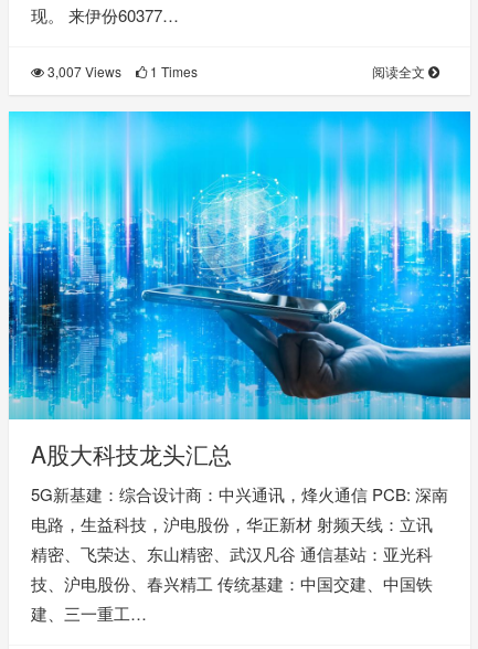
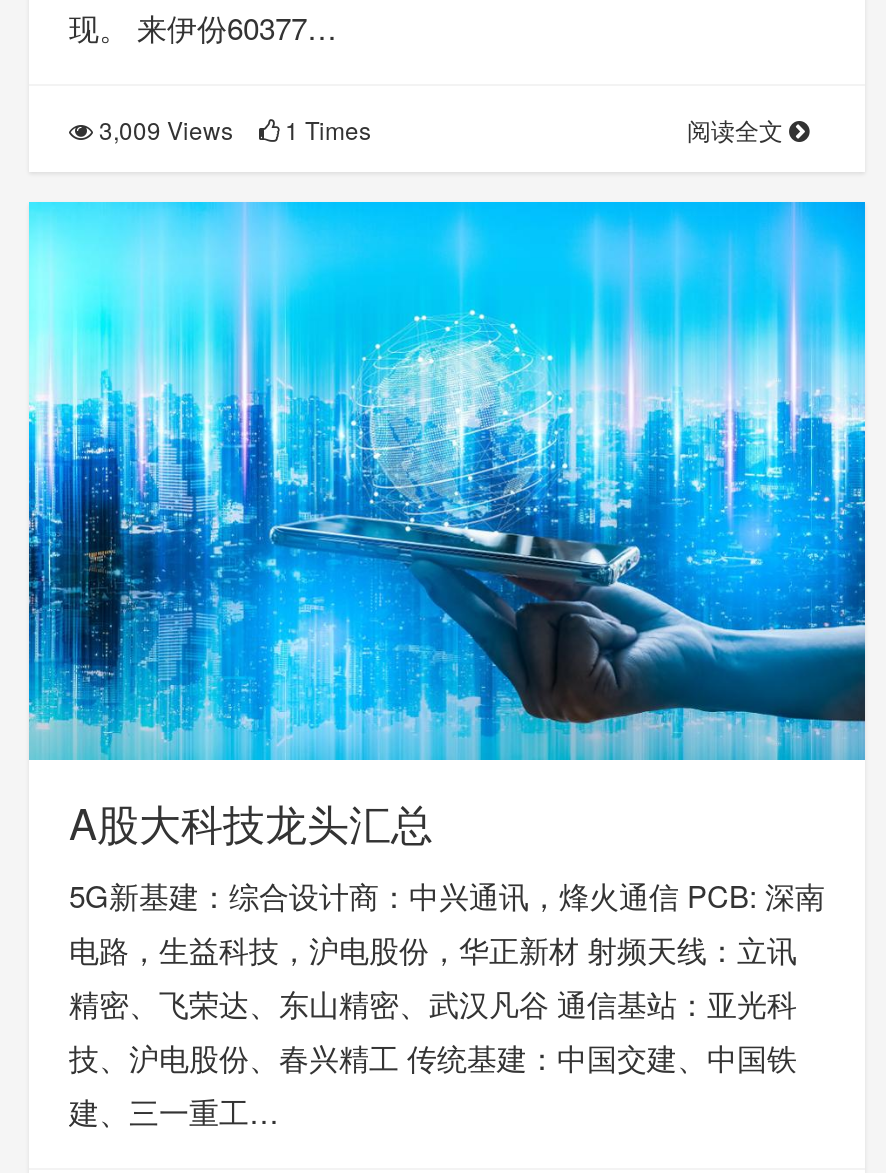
- 3,007 Views 1 Times
+ 3,009 Views 1 Times
